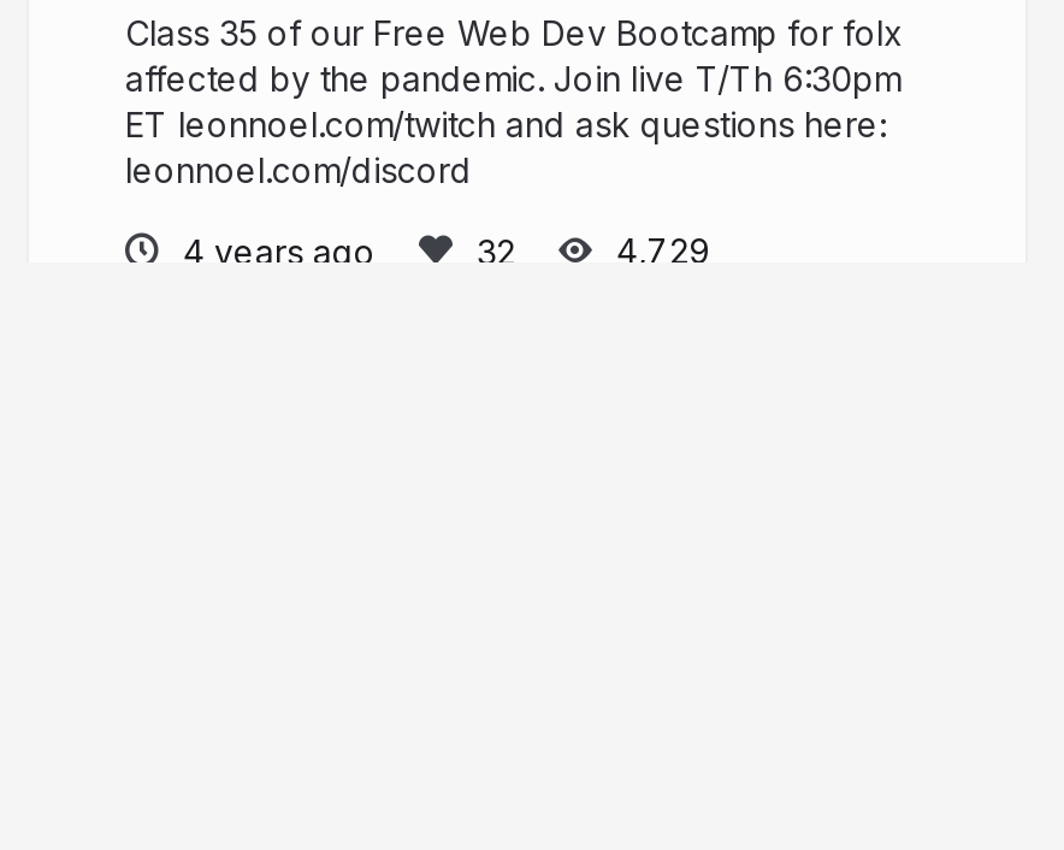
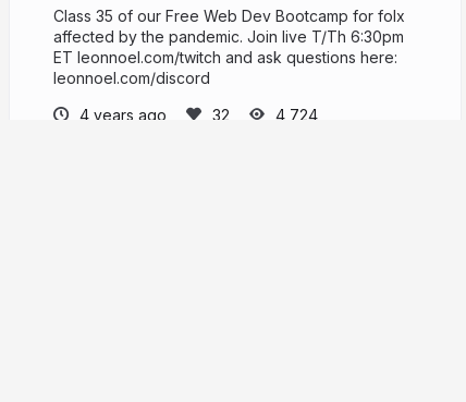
- 4,729
+ 4,724
